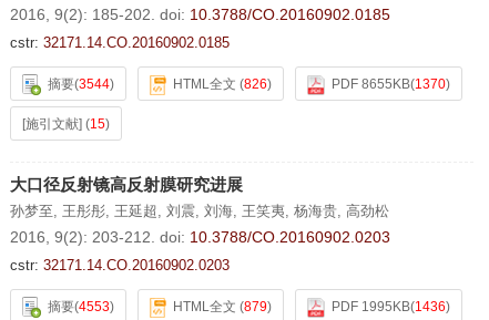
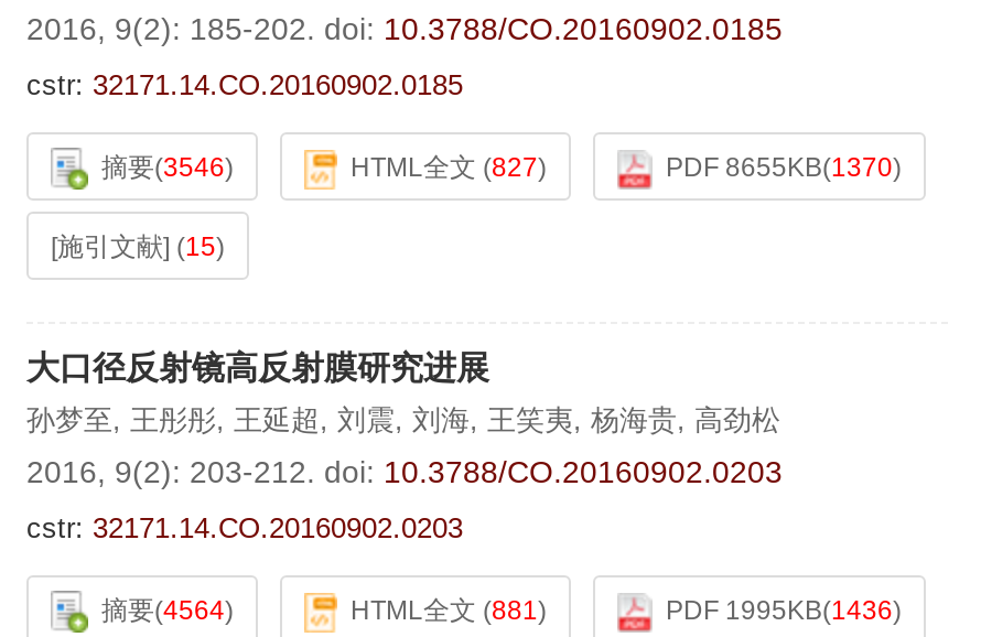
- 摘要(3544)
+ 摘要(3546)

- HTML全文(826)
+ HTML全文(827)

- 摘要(4553)
+ 摘要(4564)

- HTML全文(879)
+ HTML全文(881)
